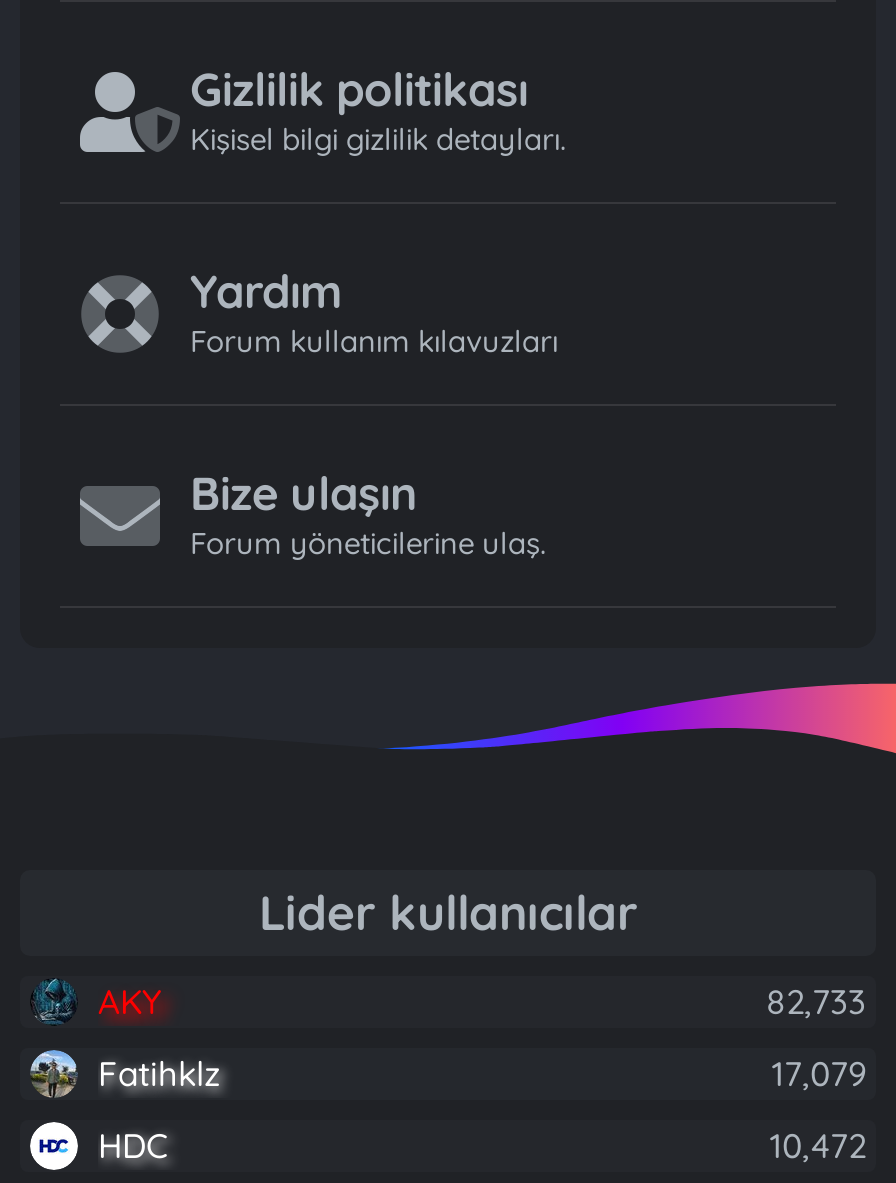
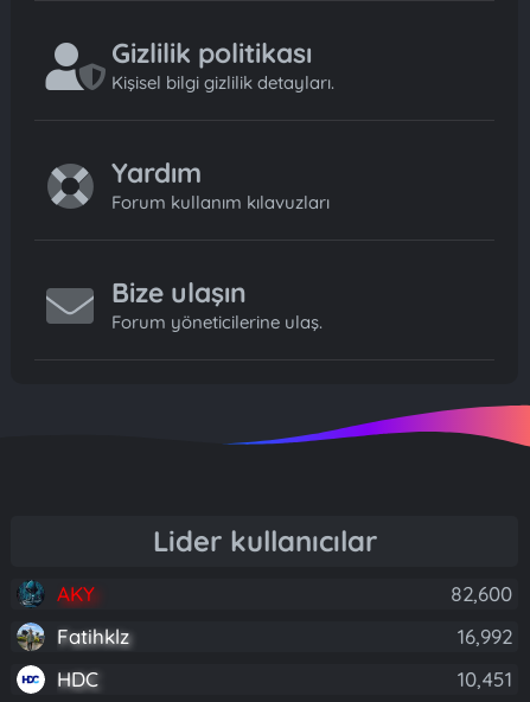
- 82,733
+ 82,600

- 17,079
+ 16,992

- 10,472
+ 10,451
